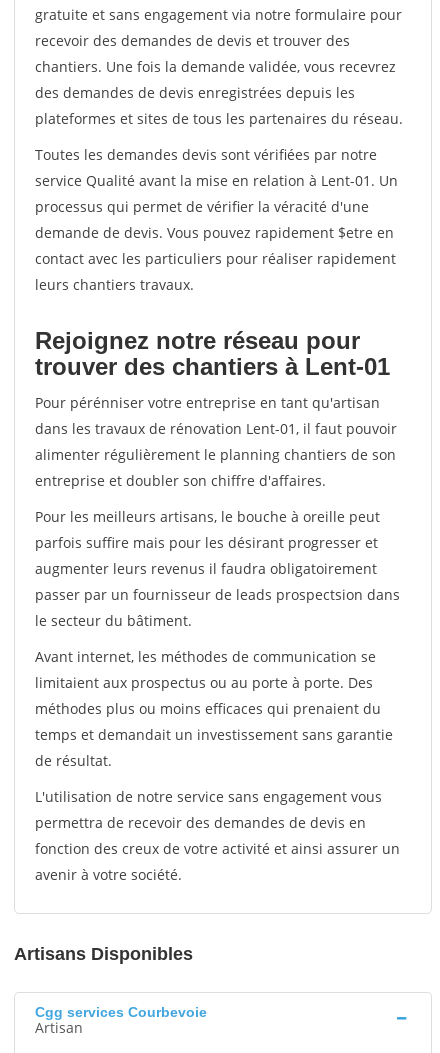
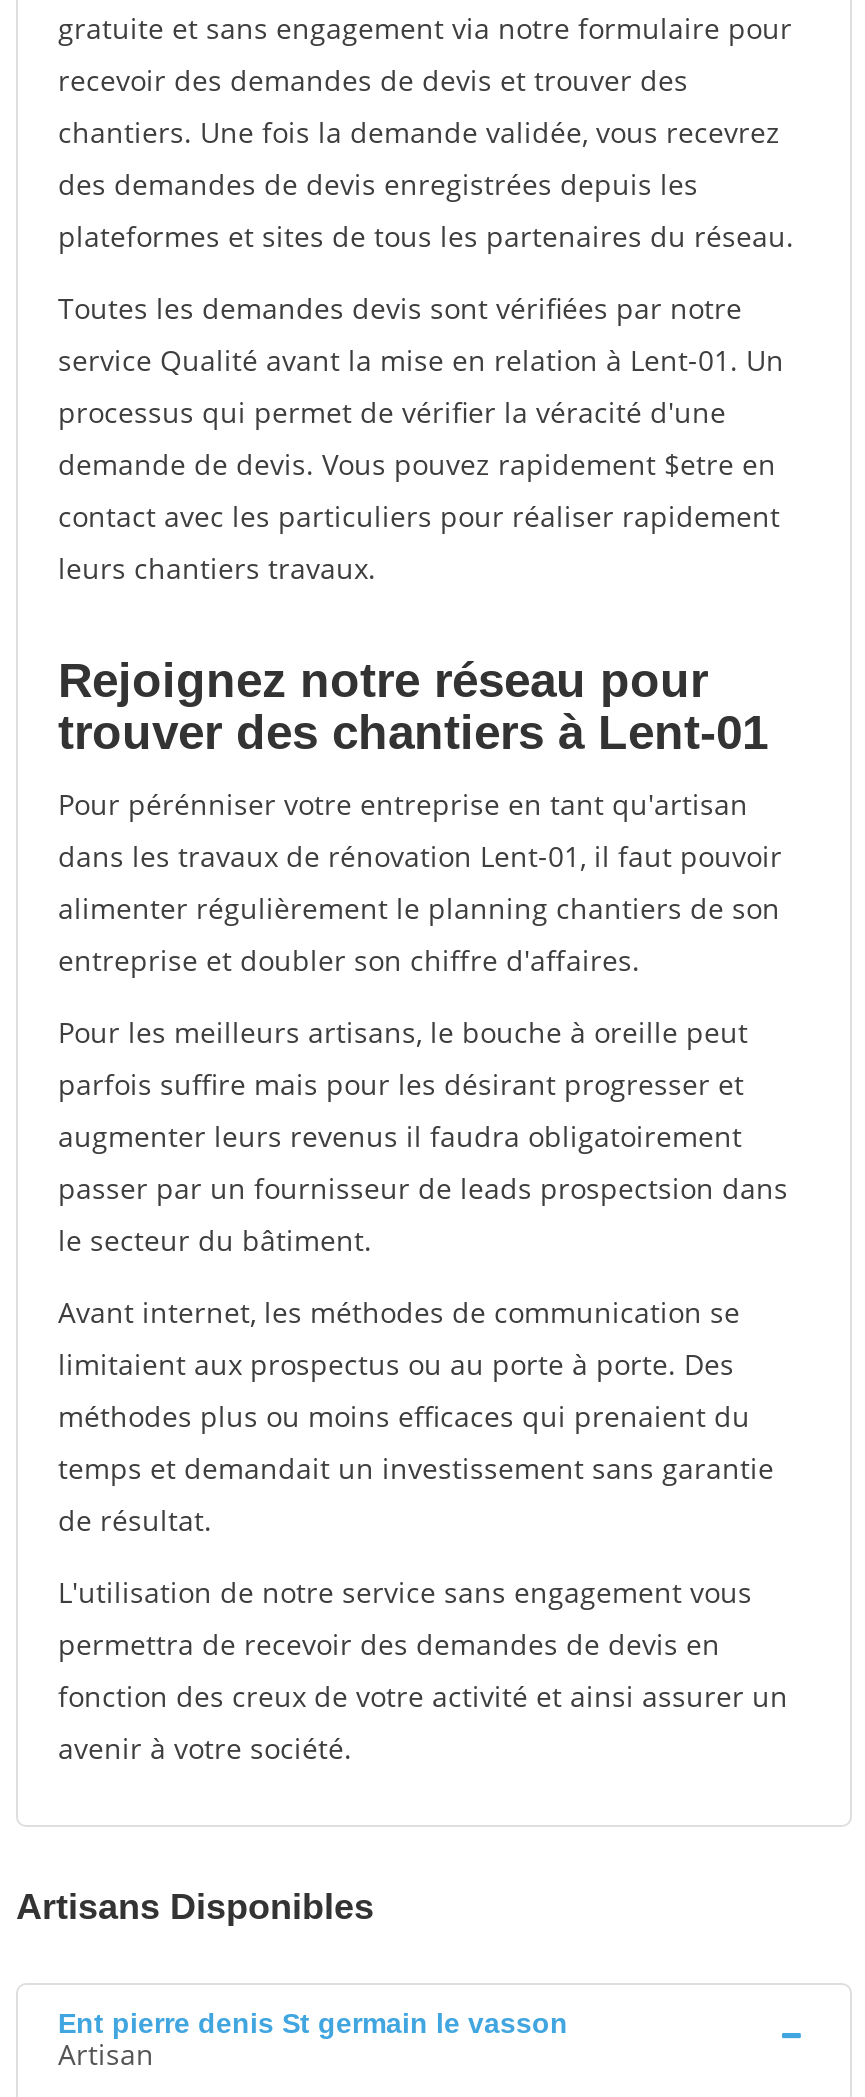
- Cgg services Courbevoie
+ Ent pierre denis St germain le vasson
